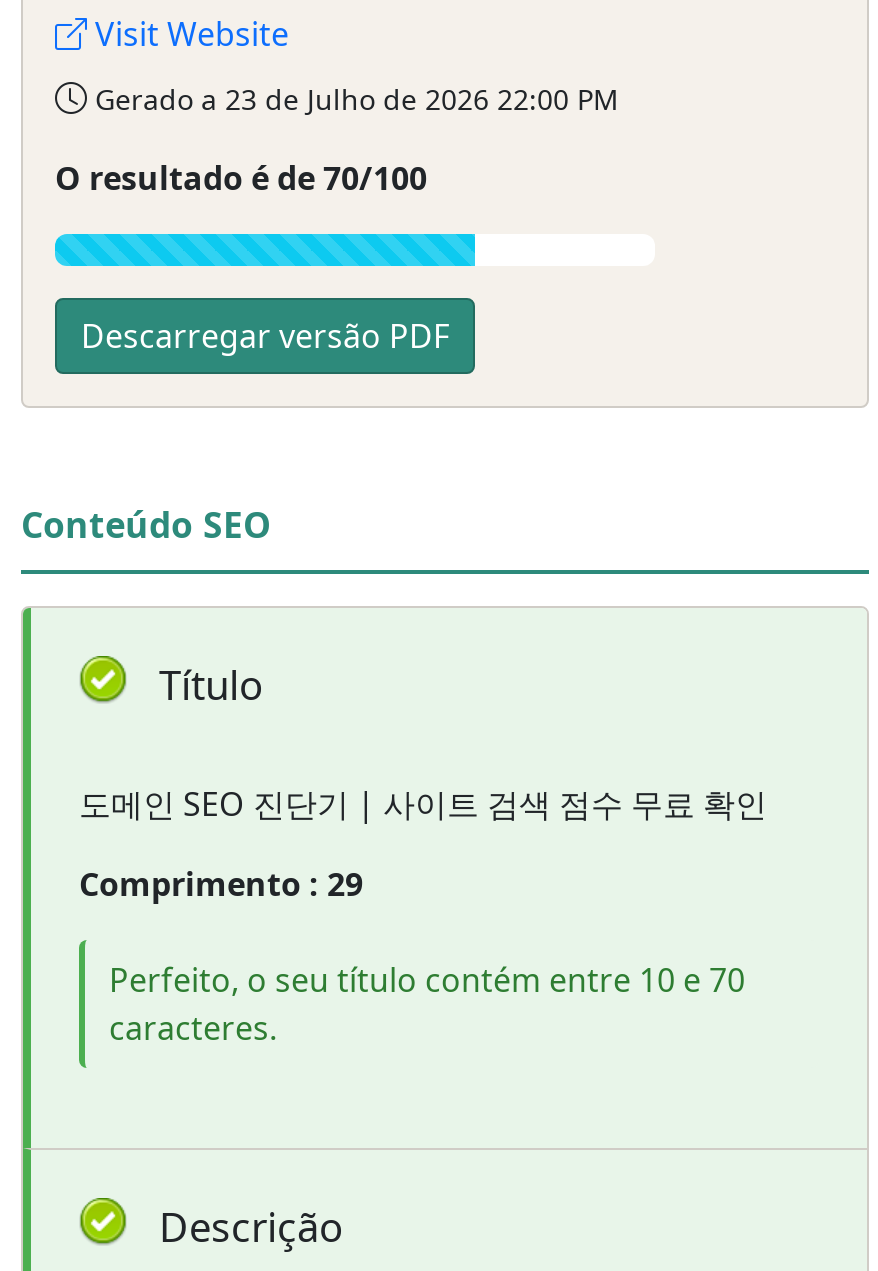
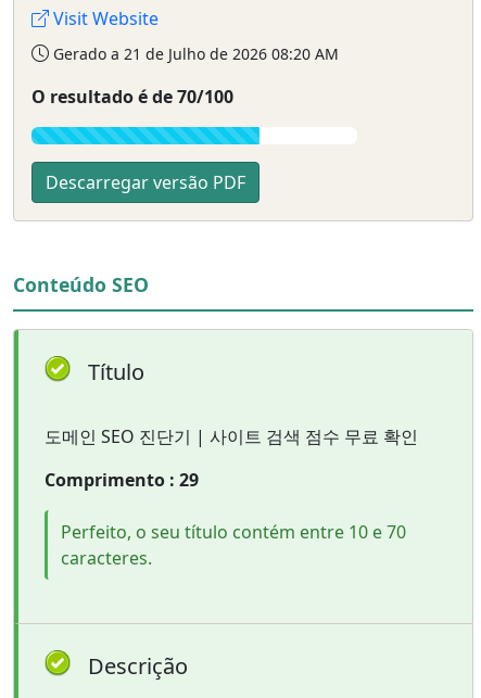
- Gerado a 23 de Julho de 2026 22:00 PM
+ Gerado a 21 de Julho de 2026 08:20 AM
